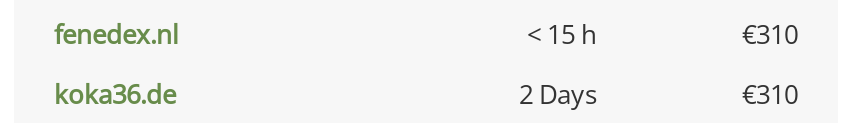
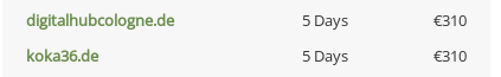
- fenedex.nl
- < 15 h
+ digitalhubcologne.de
+ 5 Days

- 2 Days
+ 5 Days
